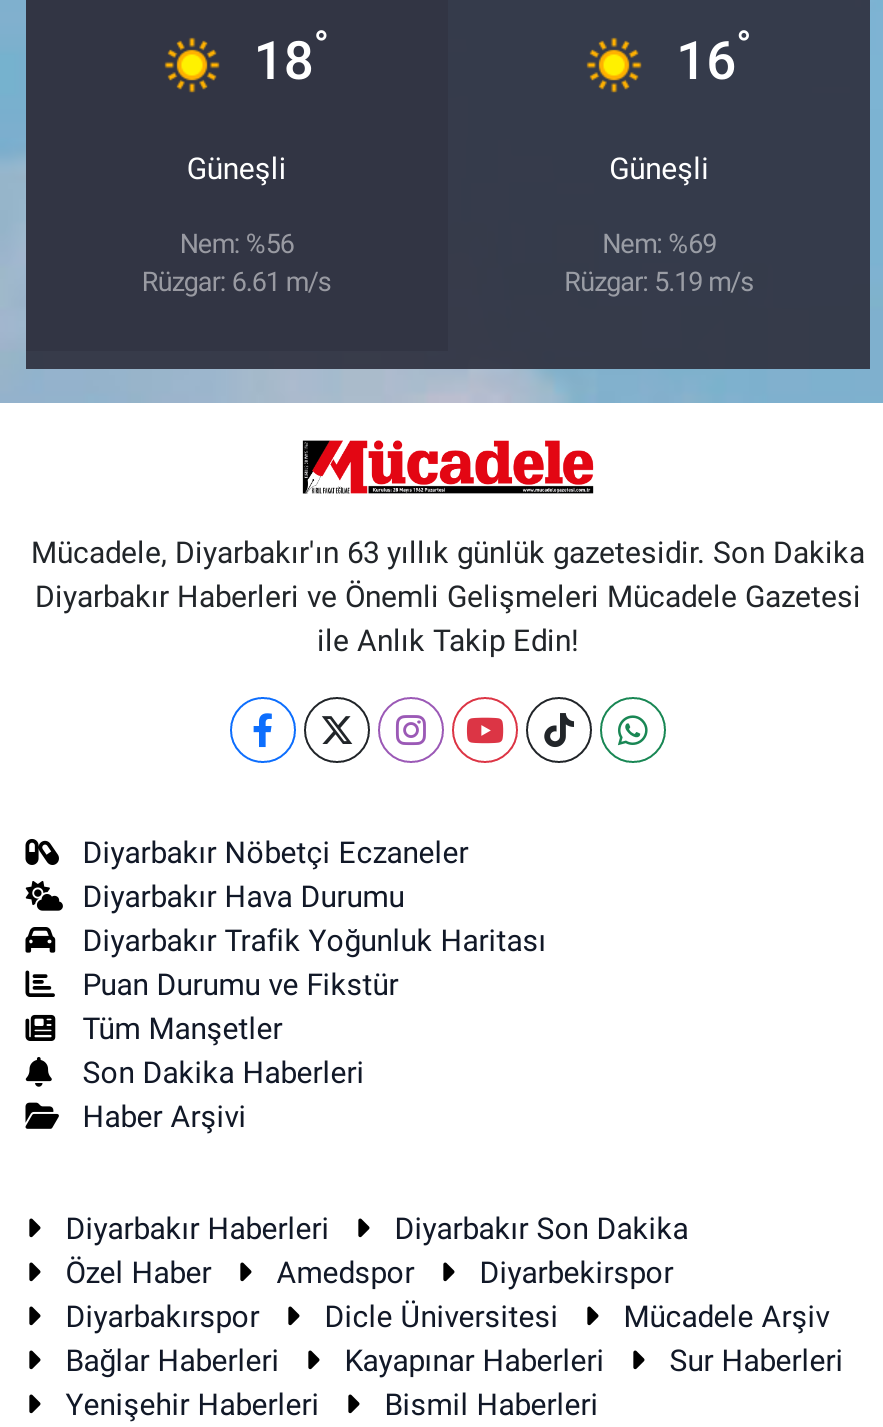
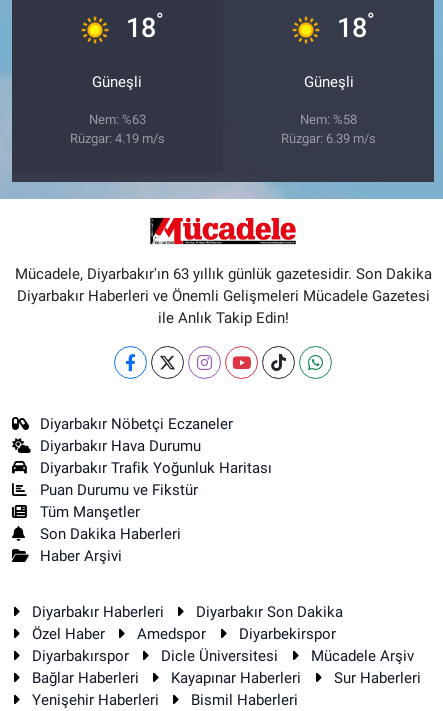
- 16°
+ 18°

- Nem: %56
- Rüzgar: 6.61 m/s
+ Nem: %63
+ Rüzgar: 4.19 m/s

- Nem: %69
+ Nem: %58

- Rüzgar: 5.19 m/s
+ Rüzgar: 6.39 m/s
